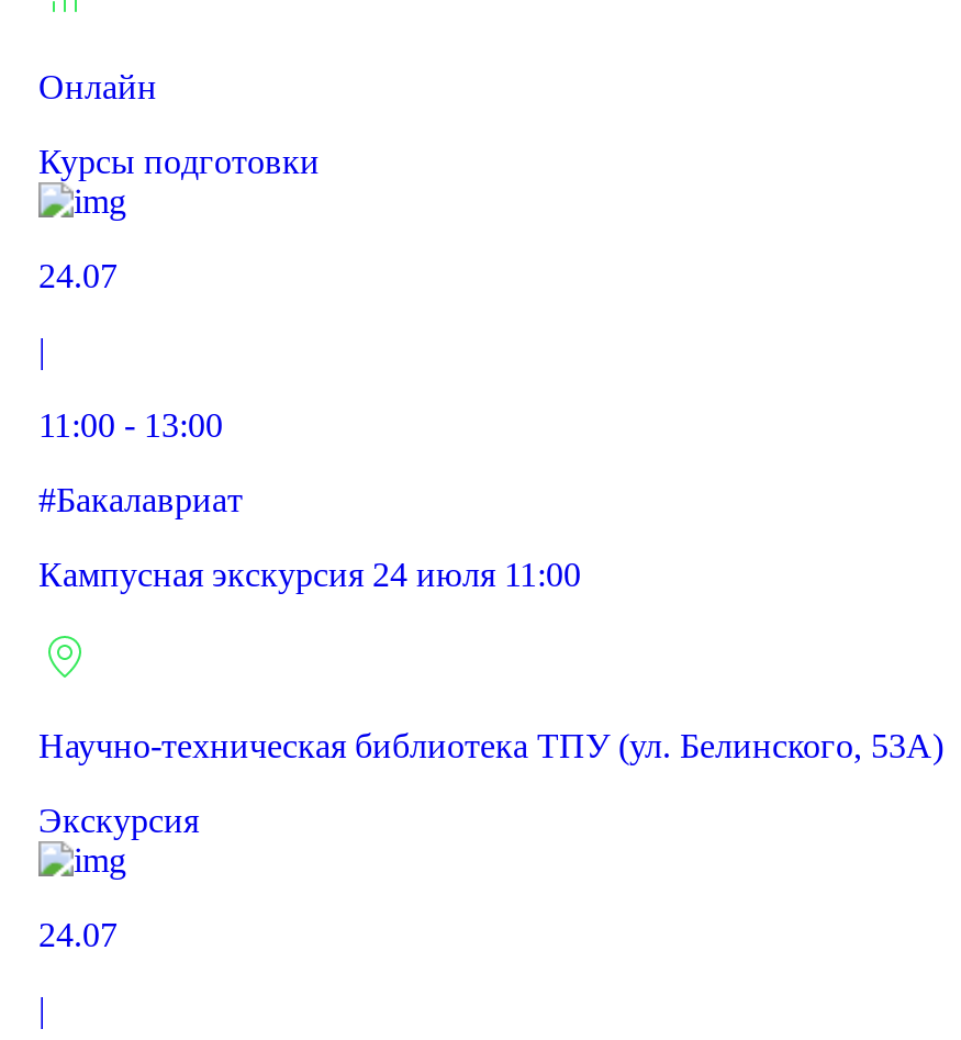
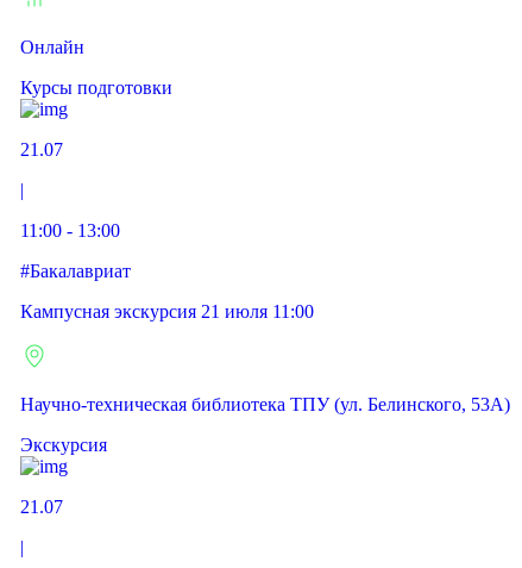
- 24.07
+ 21.07

- Кампусная экскурсия 24 июля 11:00
+ Кампусная экскурсия 21 июля 11:00

- 24.07
+ 21.07
